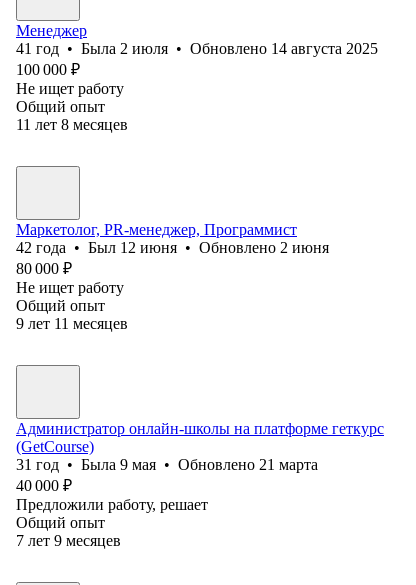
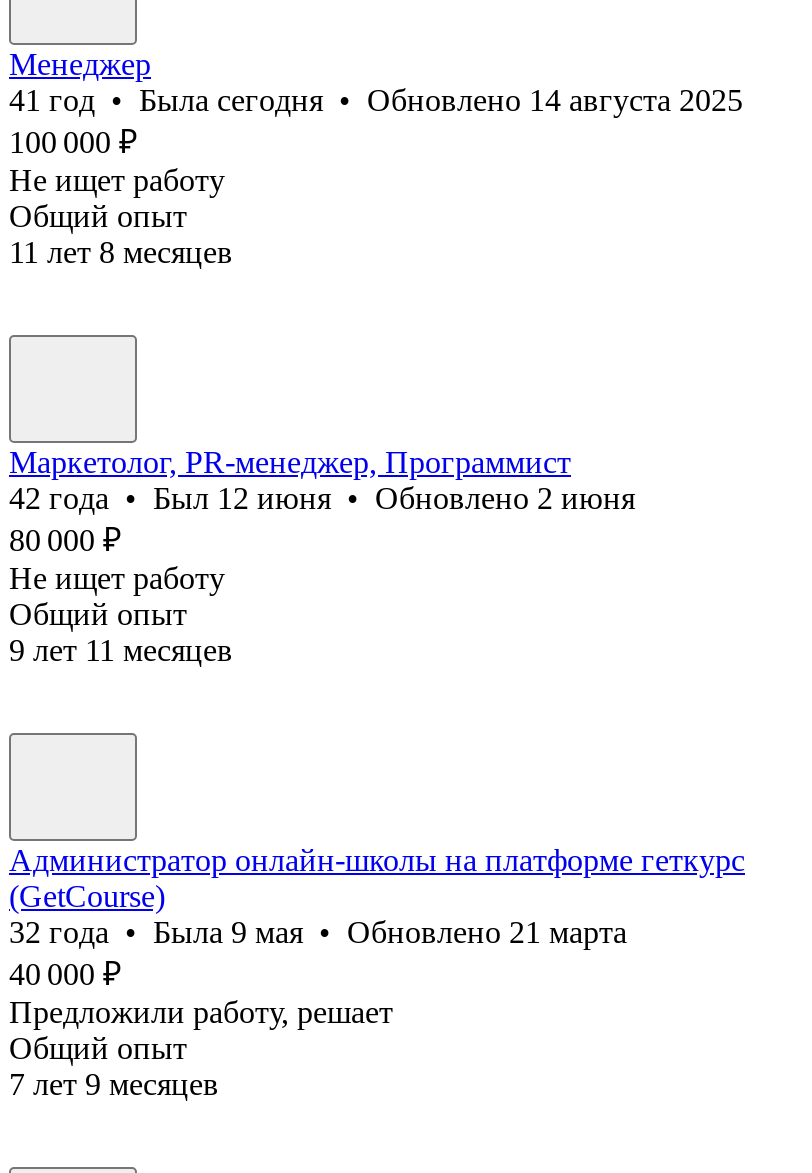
- 41 год • Была 2 июля • Обновлено 14 августа 2025
+ 41 год • Была сегодня • Обновлено 14 августа 2025

- 31 год • Была 9 мая • Обновлено 21 марта
+ 32 года • Была 9 мая • Обновлено 21 марта
